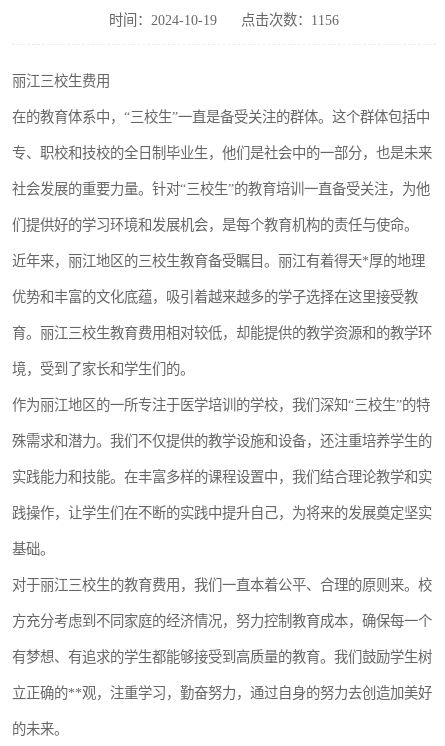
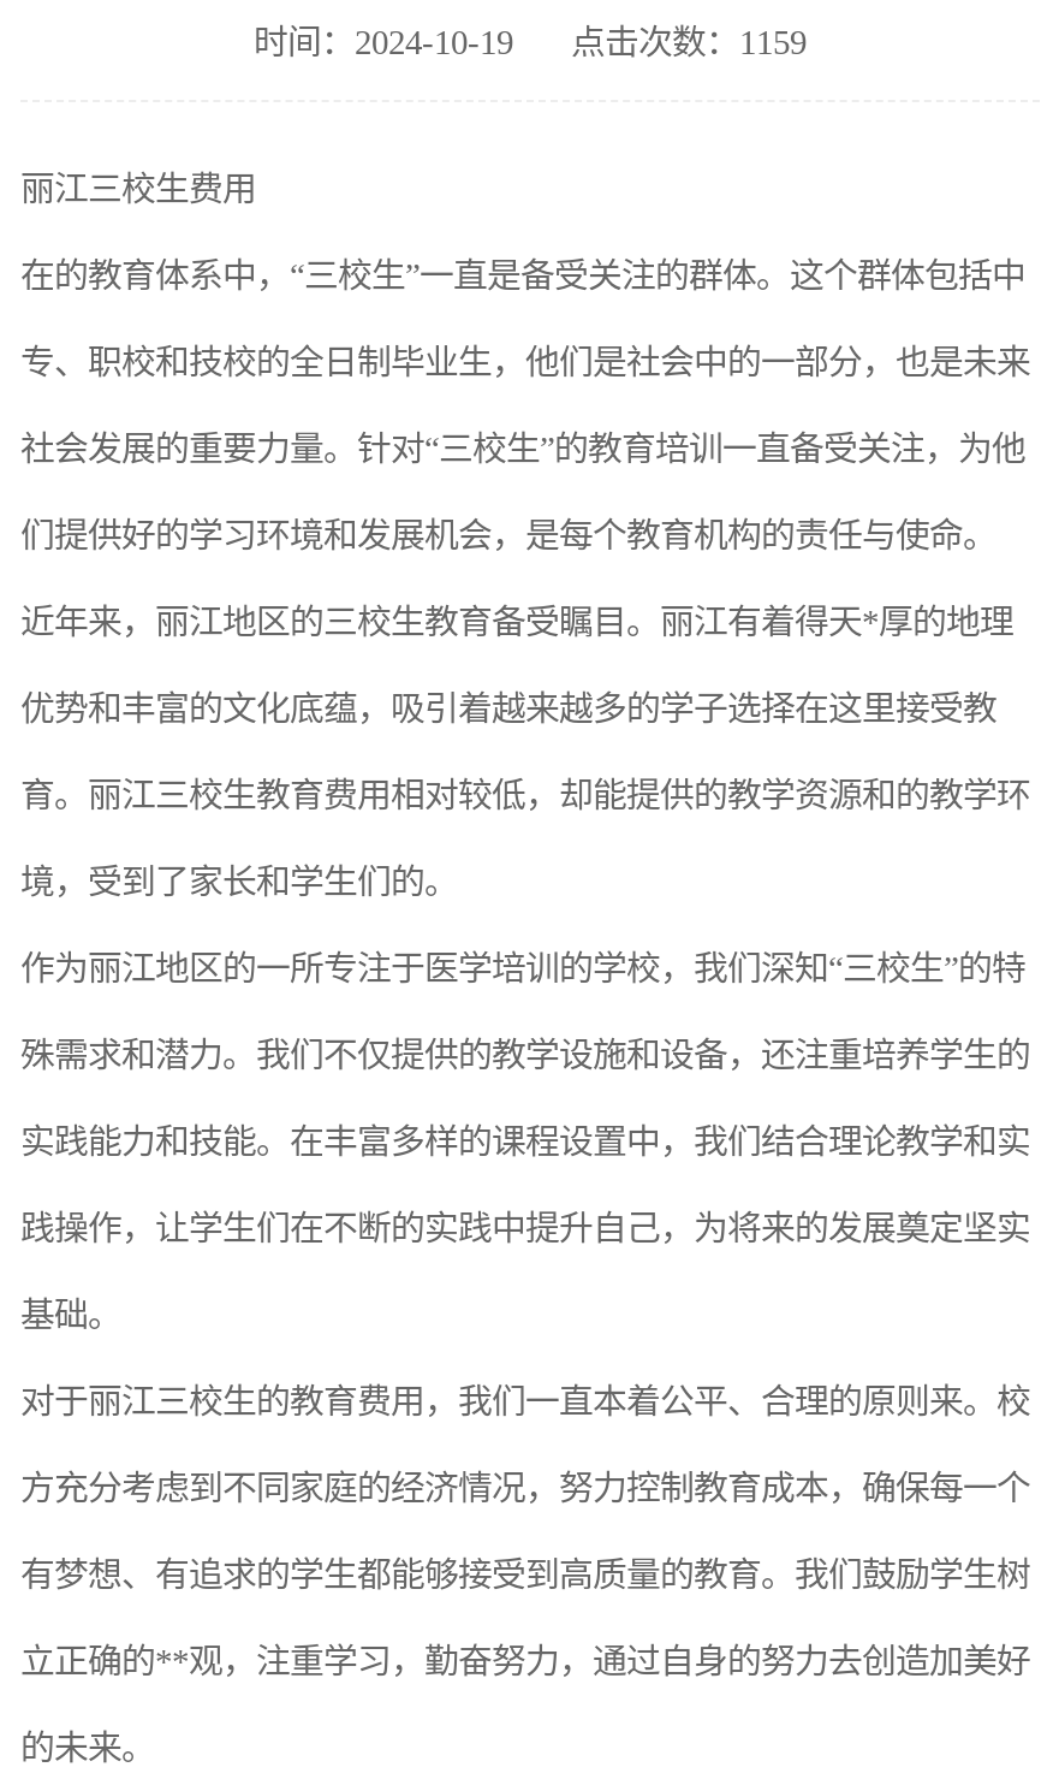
- 时间：2024-10-19 点击次数：1156
+ 时间：2024-10-19 点击次数：1159
